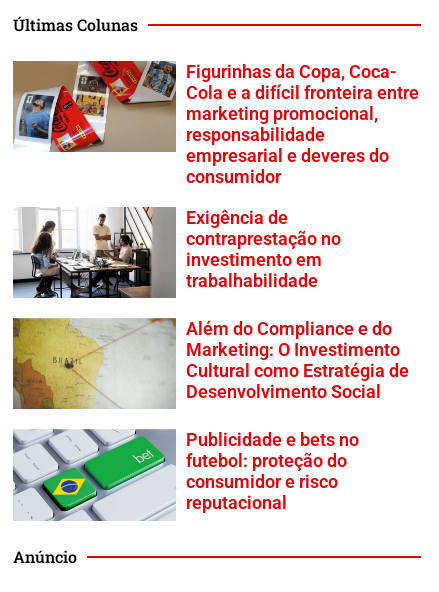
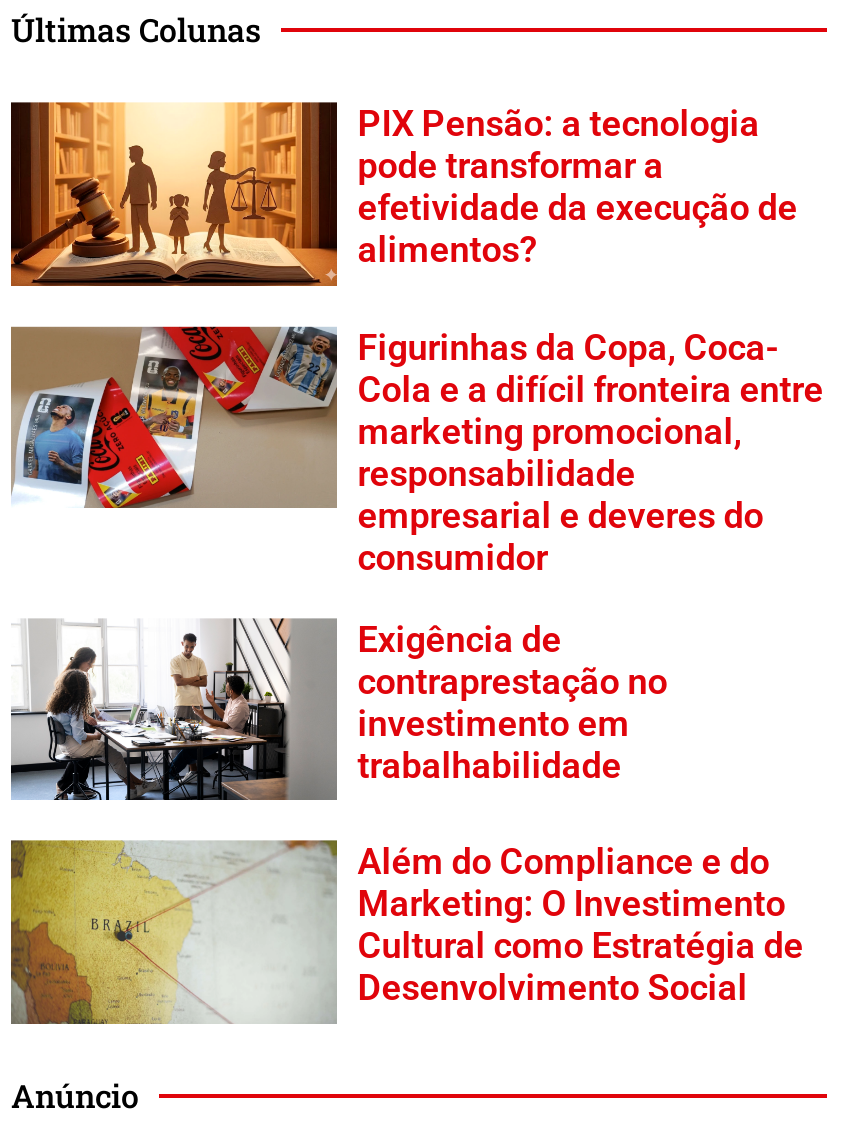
+ [image]
+ PIX Pensão: a tecnologia
+ pode transformar a
+ efetividade da execução de
+ alimentos?

moved down: [image] | Figurinhas da Copa, Coca- | Cola e a difícil fronteira entre | ... | Cultural como Estratégia de | Desenvolvimento Social

- [image]
- Publicidade e bets no
- futebol: proteção do
- consumidor e risco
- reputacional
